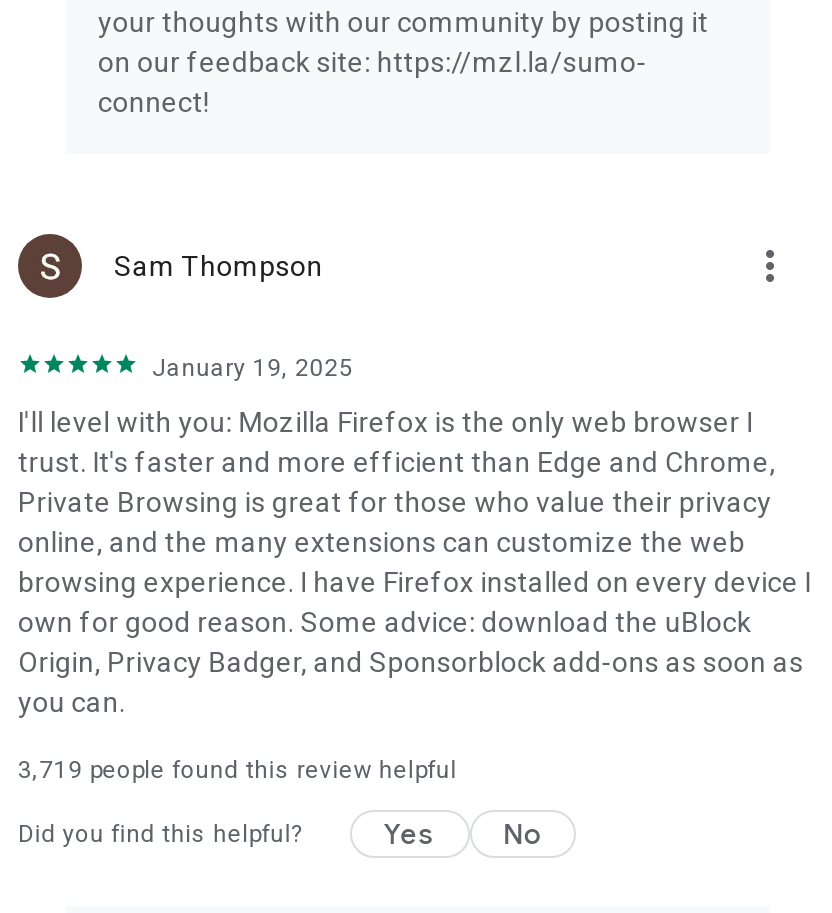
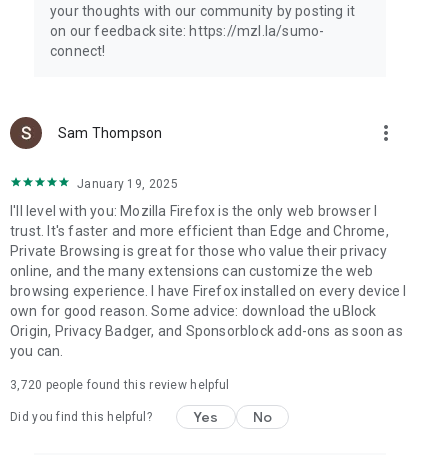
- 3,719 people found this review helpful
+ 3,720 people found this review helpful
